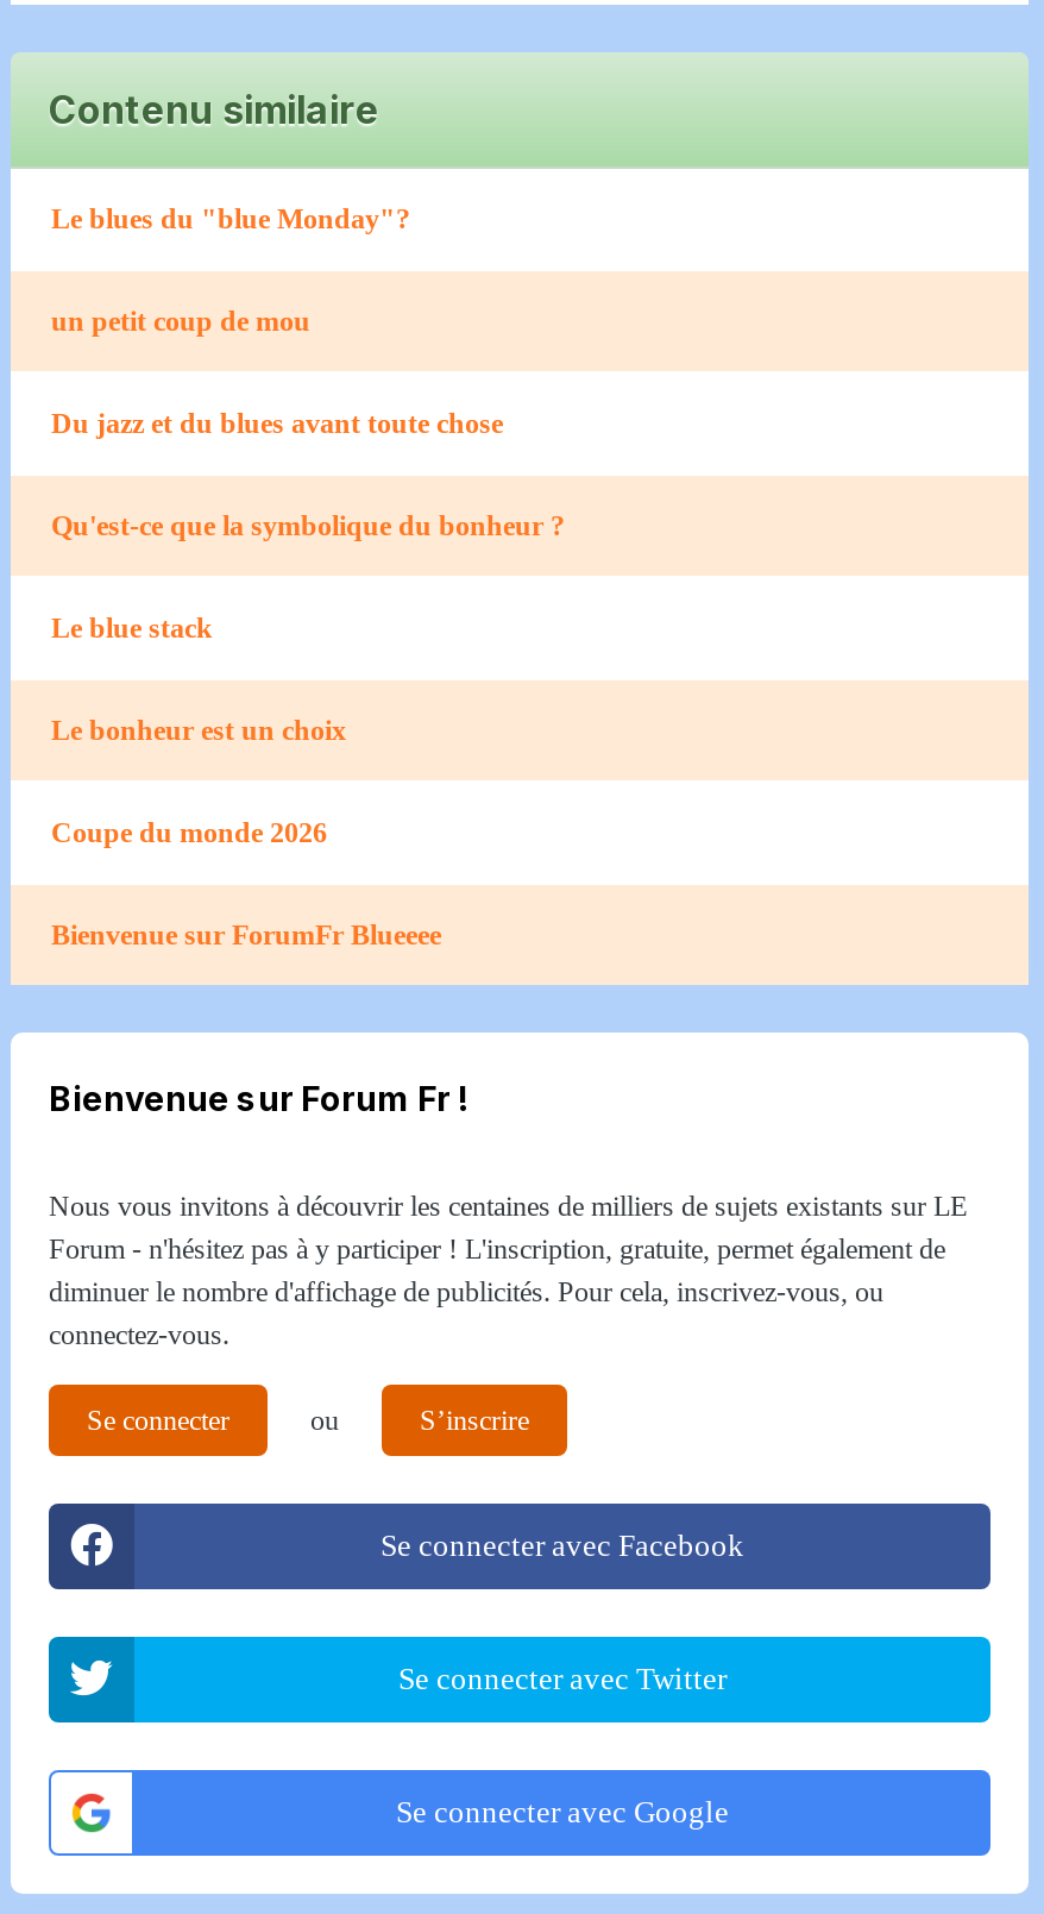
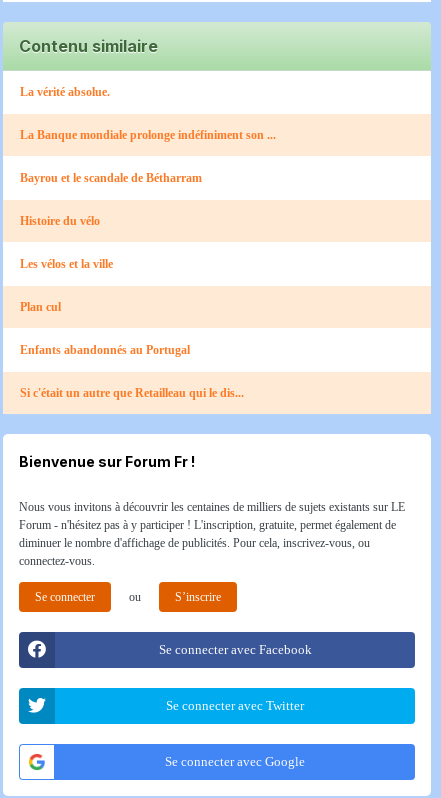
- Le blues du "blue Monday"?
+ La vérité absolue.

- un petit coup de mou
+ La Banque mondiale prolonge indéfiniment son ...

- Du jazz et du blues avant toute chose
+ Bayrou et le scandale de Bétharram

- Qu'est-ce que la symbolique du bonheur ?
+ Histoire du vélo

- Le blue stack
+ Les vélos et la ville

- Le bonheur est un choix
+ Plan cul

- Coupe du monde 2026
+ Enfants abandonnés au Portugal

- Bienvenue sur ForumFr Blueeee
+ Si c'était un autre que Retailleau qui le dis...
